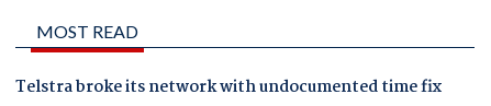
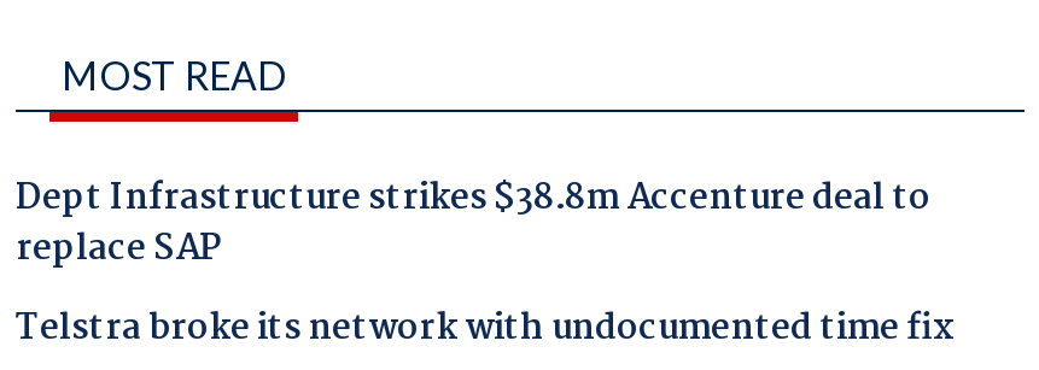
+ Dept Infrastructure strikes $38.8m Accenture deal to
+ replace SAP
